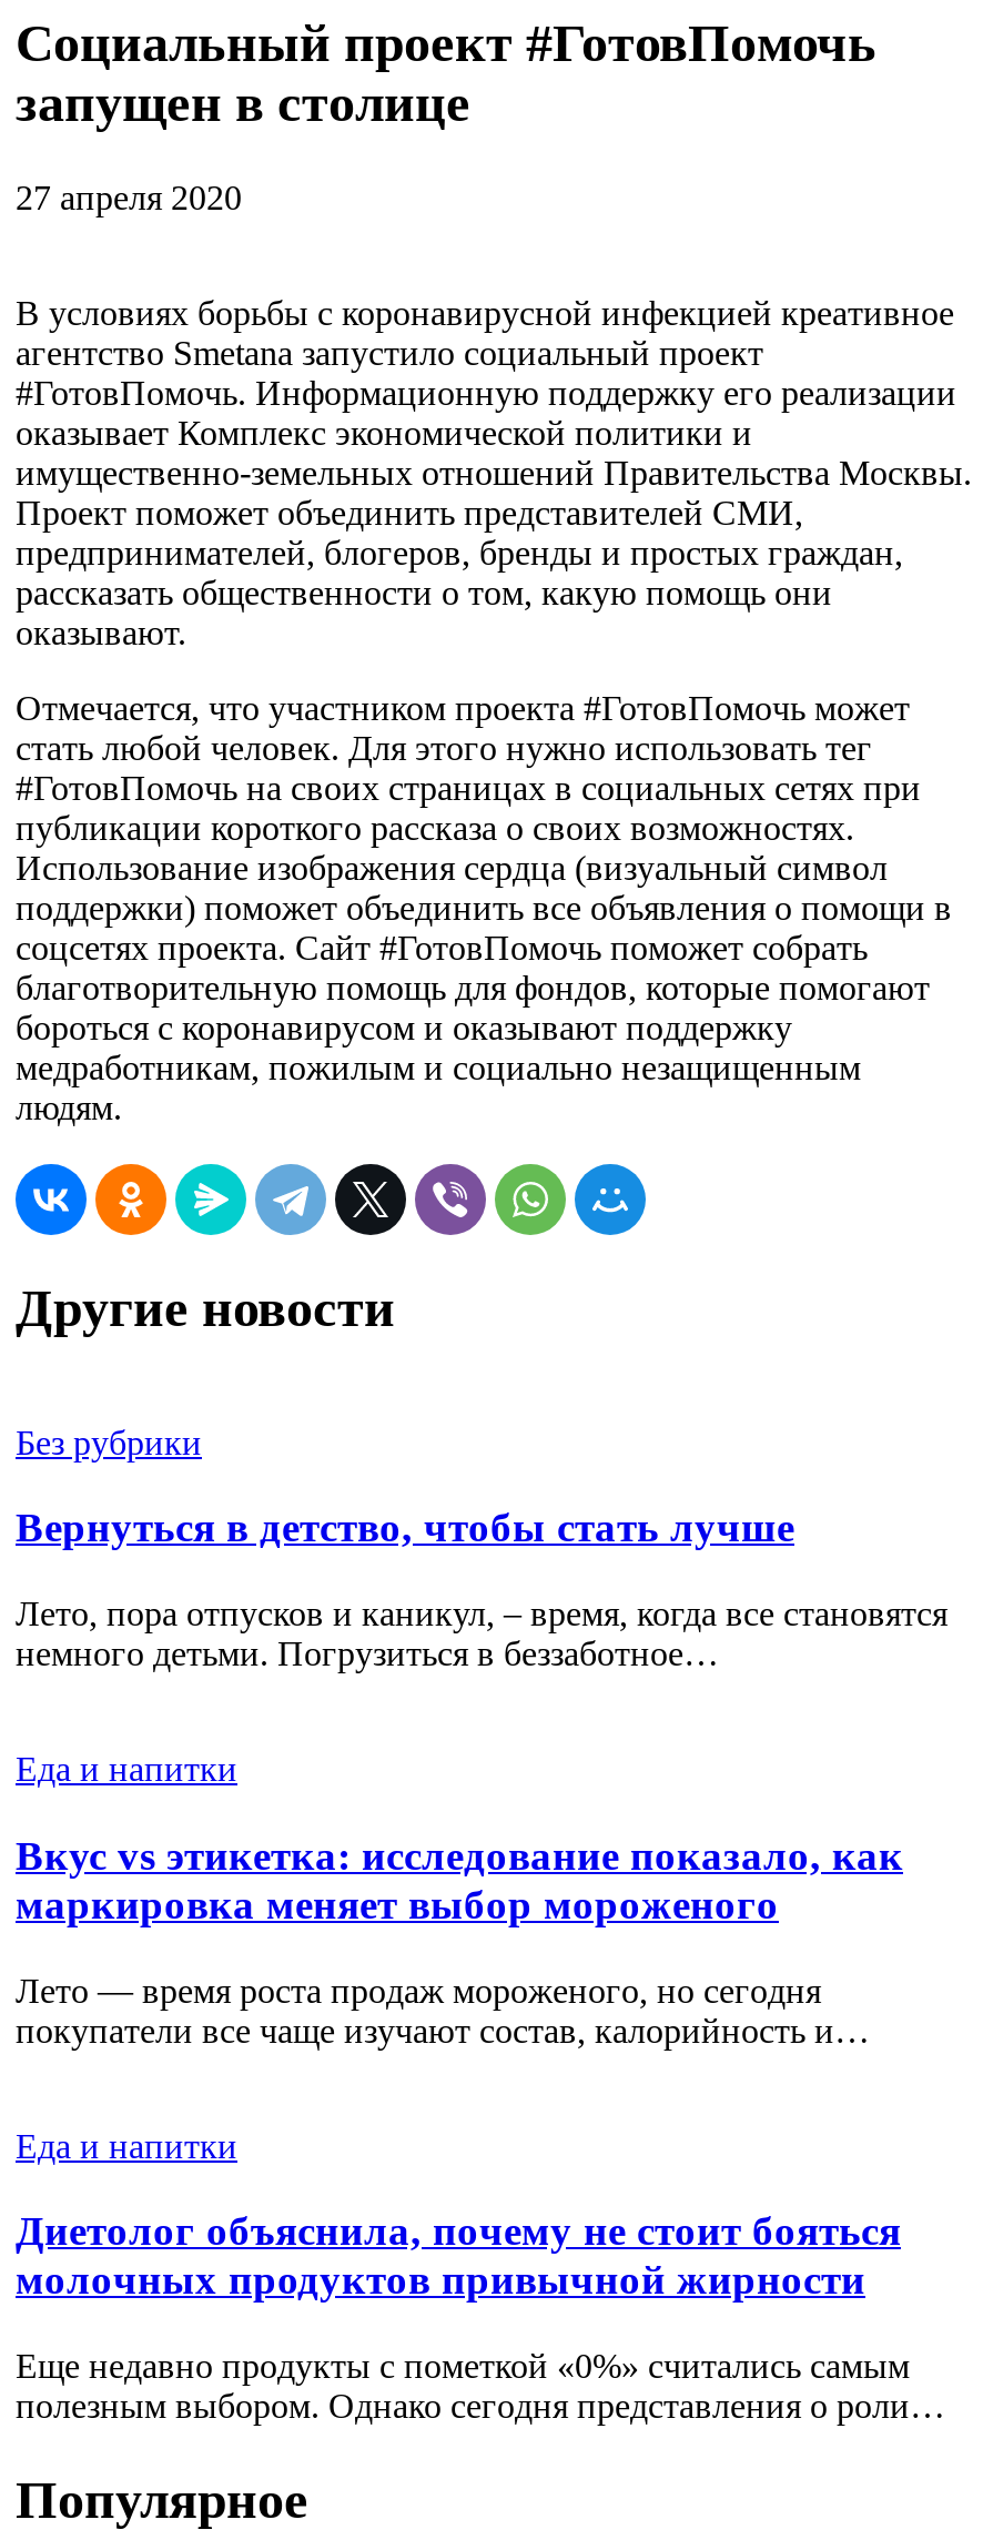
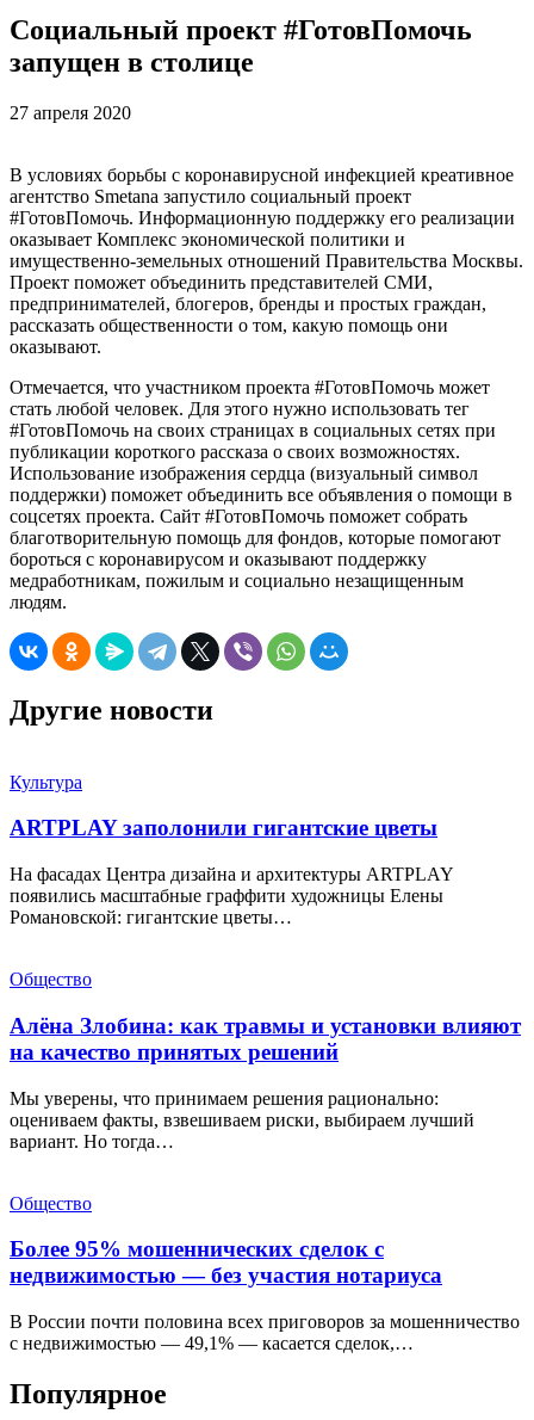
- Без рубрики
+ Культура

- Вернуться в детство, чтобы стать лучше
+ ARTPLAY заполонили гигантские цветы

- Лето, пора отпусков и каникул, – время, когда все становятся
- немного детьми. Погрузиться в беззаботное…
+ На фасадах Центра дизайна и архитектуры ARTPLAY
+ появились масштабные граффити художницы Елены
+ Романовской: гигантские цветы…

- Еда и напитки
+ Общество

- Вкус vs этикетка: исследование показало, как
- маркировка меняет выбор мороженого
+ Алёна Злобина: как травмы и установки влияют
+ на качество принятых решений

- Лето — время роста продаж мороженого, но сегодня
- покупатели все чаще изучают состав, калорийность и…
+ Мы уверены, что принимаем решения рационально:
+ оцениваем факты, взвешиваем риски, выбираем лучший
+ вариант. Но тогда…

- Еда и напитки
+ Общество

- Диетолог объяснила, почему не стоит бояться
- молочных продуктов привычной жирности
+ Более 95% мошеннических сделок с
+ недвижимостью — без участия нотариуса

- Еще недавно продукты с пометкой «0%» считались самым
- полезным выбором. Однако сегодня представления о роли…
+ В России почти половина всех приговоров за мошенничество
+ с недвижимостью — 49,1% — касается сделок,…
